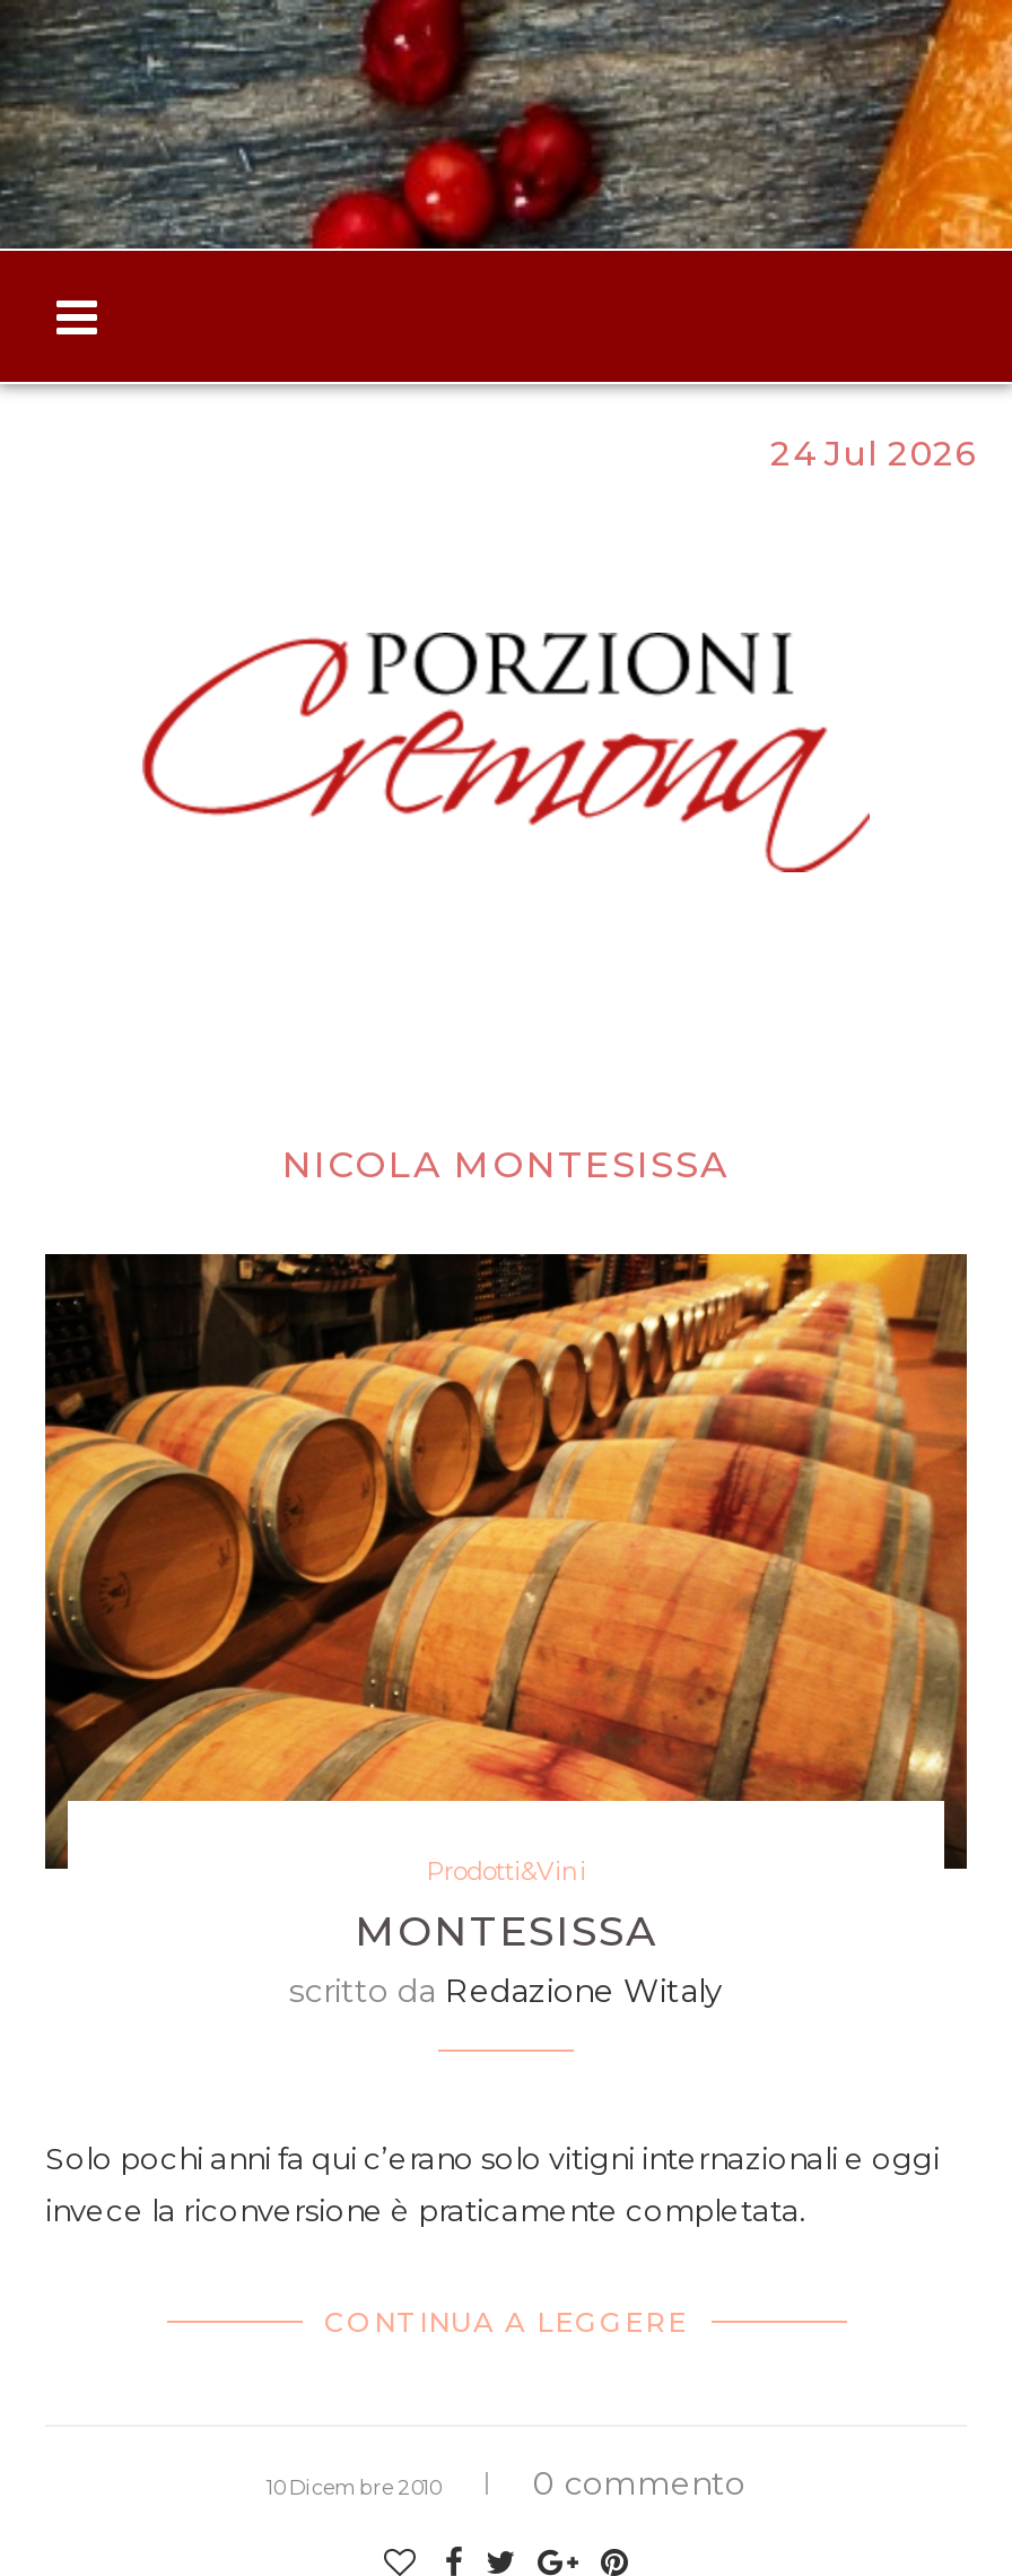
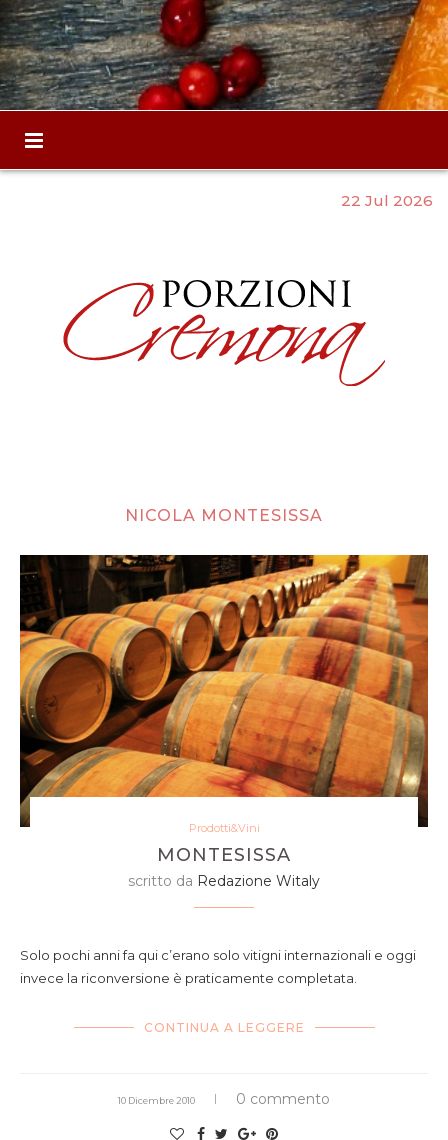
- 24 Jul 2026
+ 22 Jul 2026
